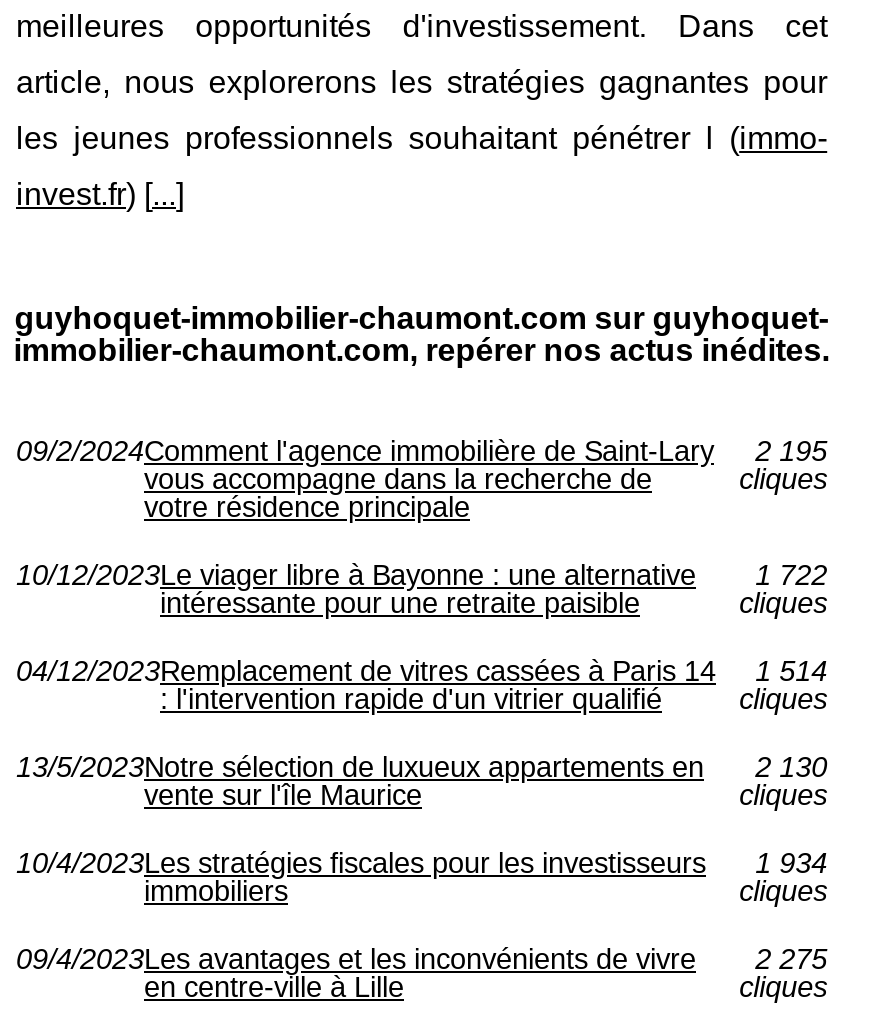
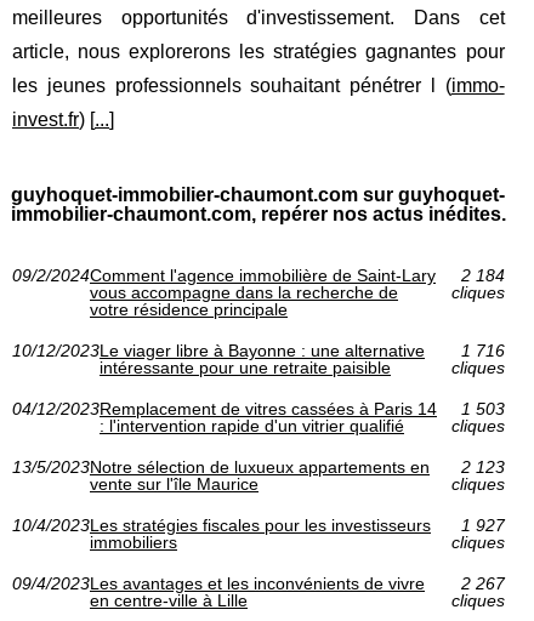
- 09/2/2024Comment l'agence immobilière de Saint-Lary 2 195
+ 09/2/2024Comment l'agence immobilière de Saint-Lary 2 184

- 10/12/2023Le viager libre à Bayonne : une alternative 1 722
+ 10/12/2023Le viager libre à Bayonne : une alternative 1 716

- 04/12/2023Remplacement de vitres cassées à Paris 14 1 514
+ 04/12/2023Remplacement de vitres cassées à Paris 14 1 503

- 13/5/2023Notre sélection de luxueux appartements en 2 130
+ 13/5/2023Notre sélection de luxueux appartements en 2 123

- 10/4/2023Les stratégies fiscales pour les investisseurs 1 934
+ 10/4/2023Les stratégies fiscales pour les investisseurs 1 927

- 09/4/2023Les avantages et les inconvénients de vivre 2 275
+ 09/4/2023Les avantages et les inconvénients de vivre 2 267
